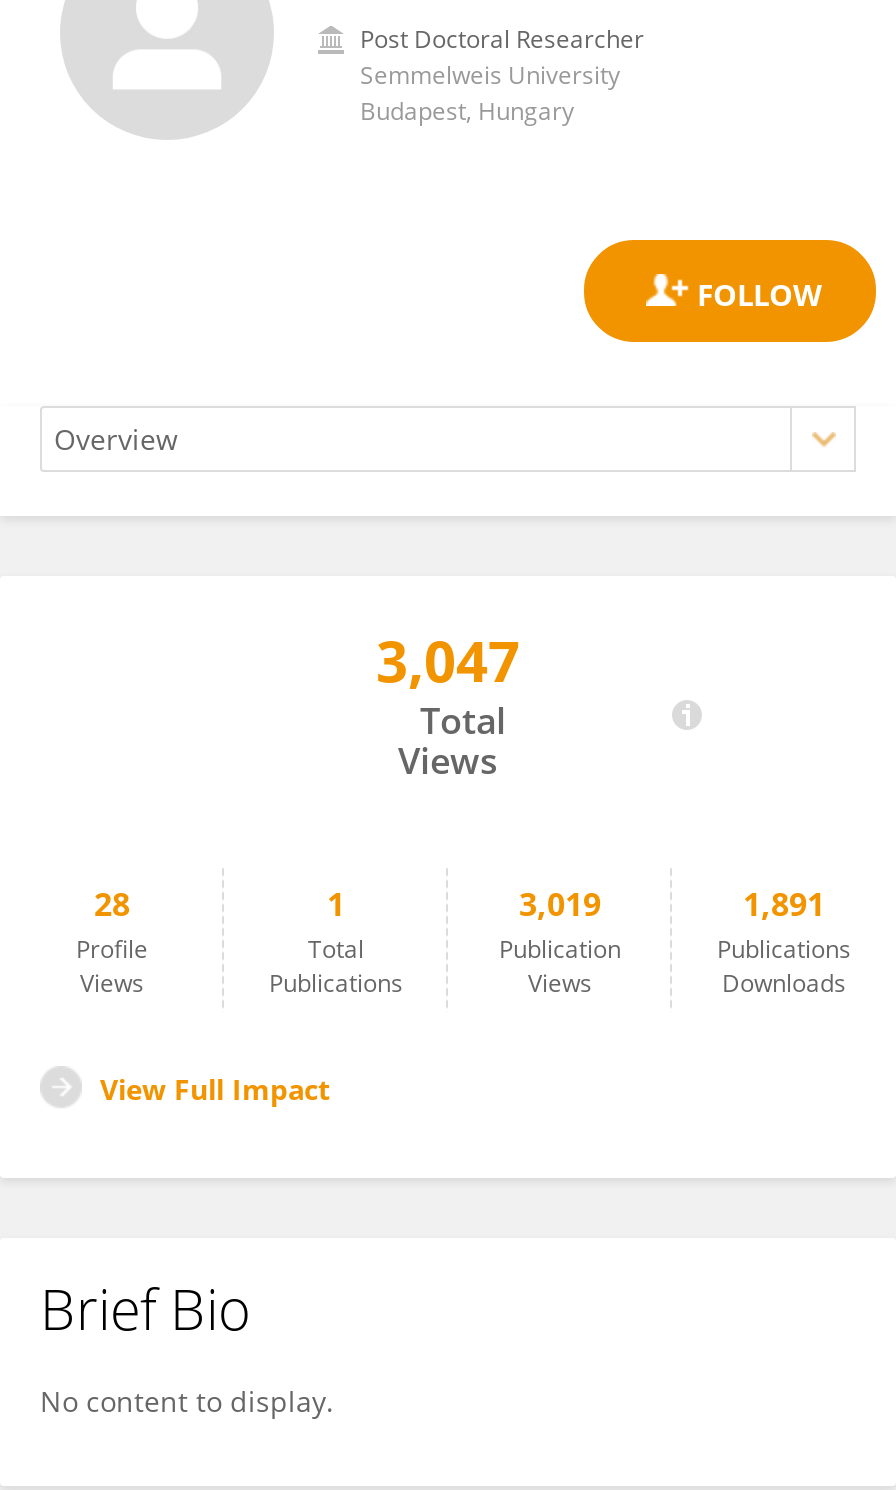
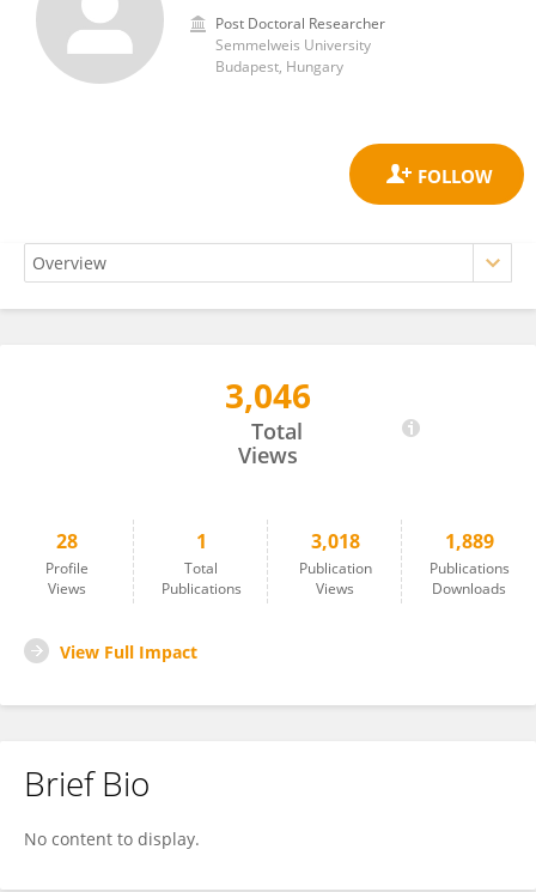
- 3,047
+ 3,046

- 3,019
+ 3,018

- 1,891
+ 1,889
